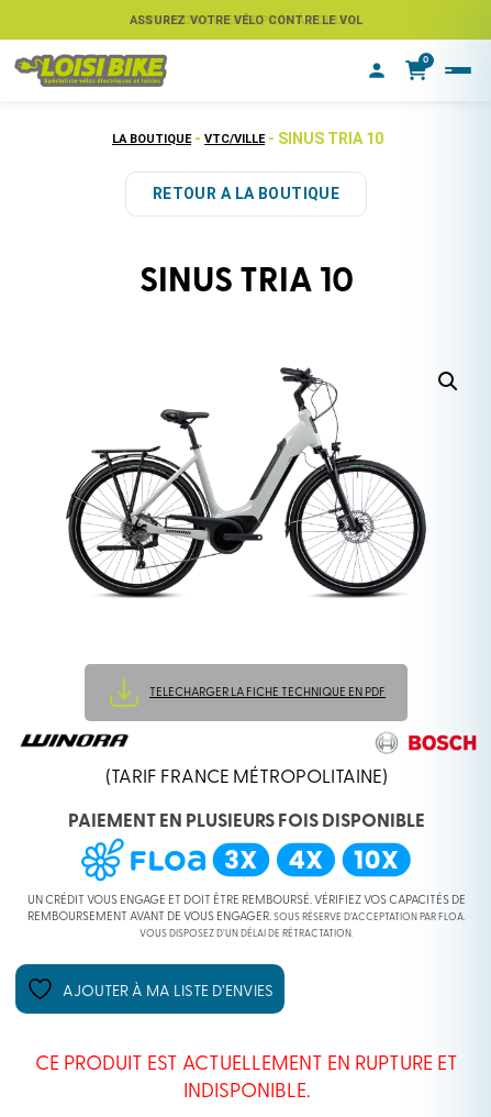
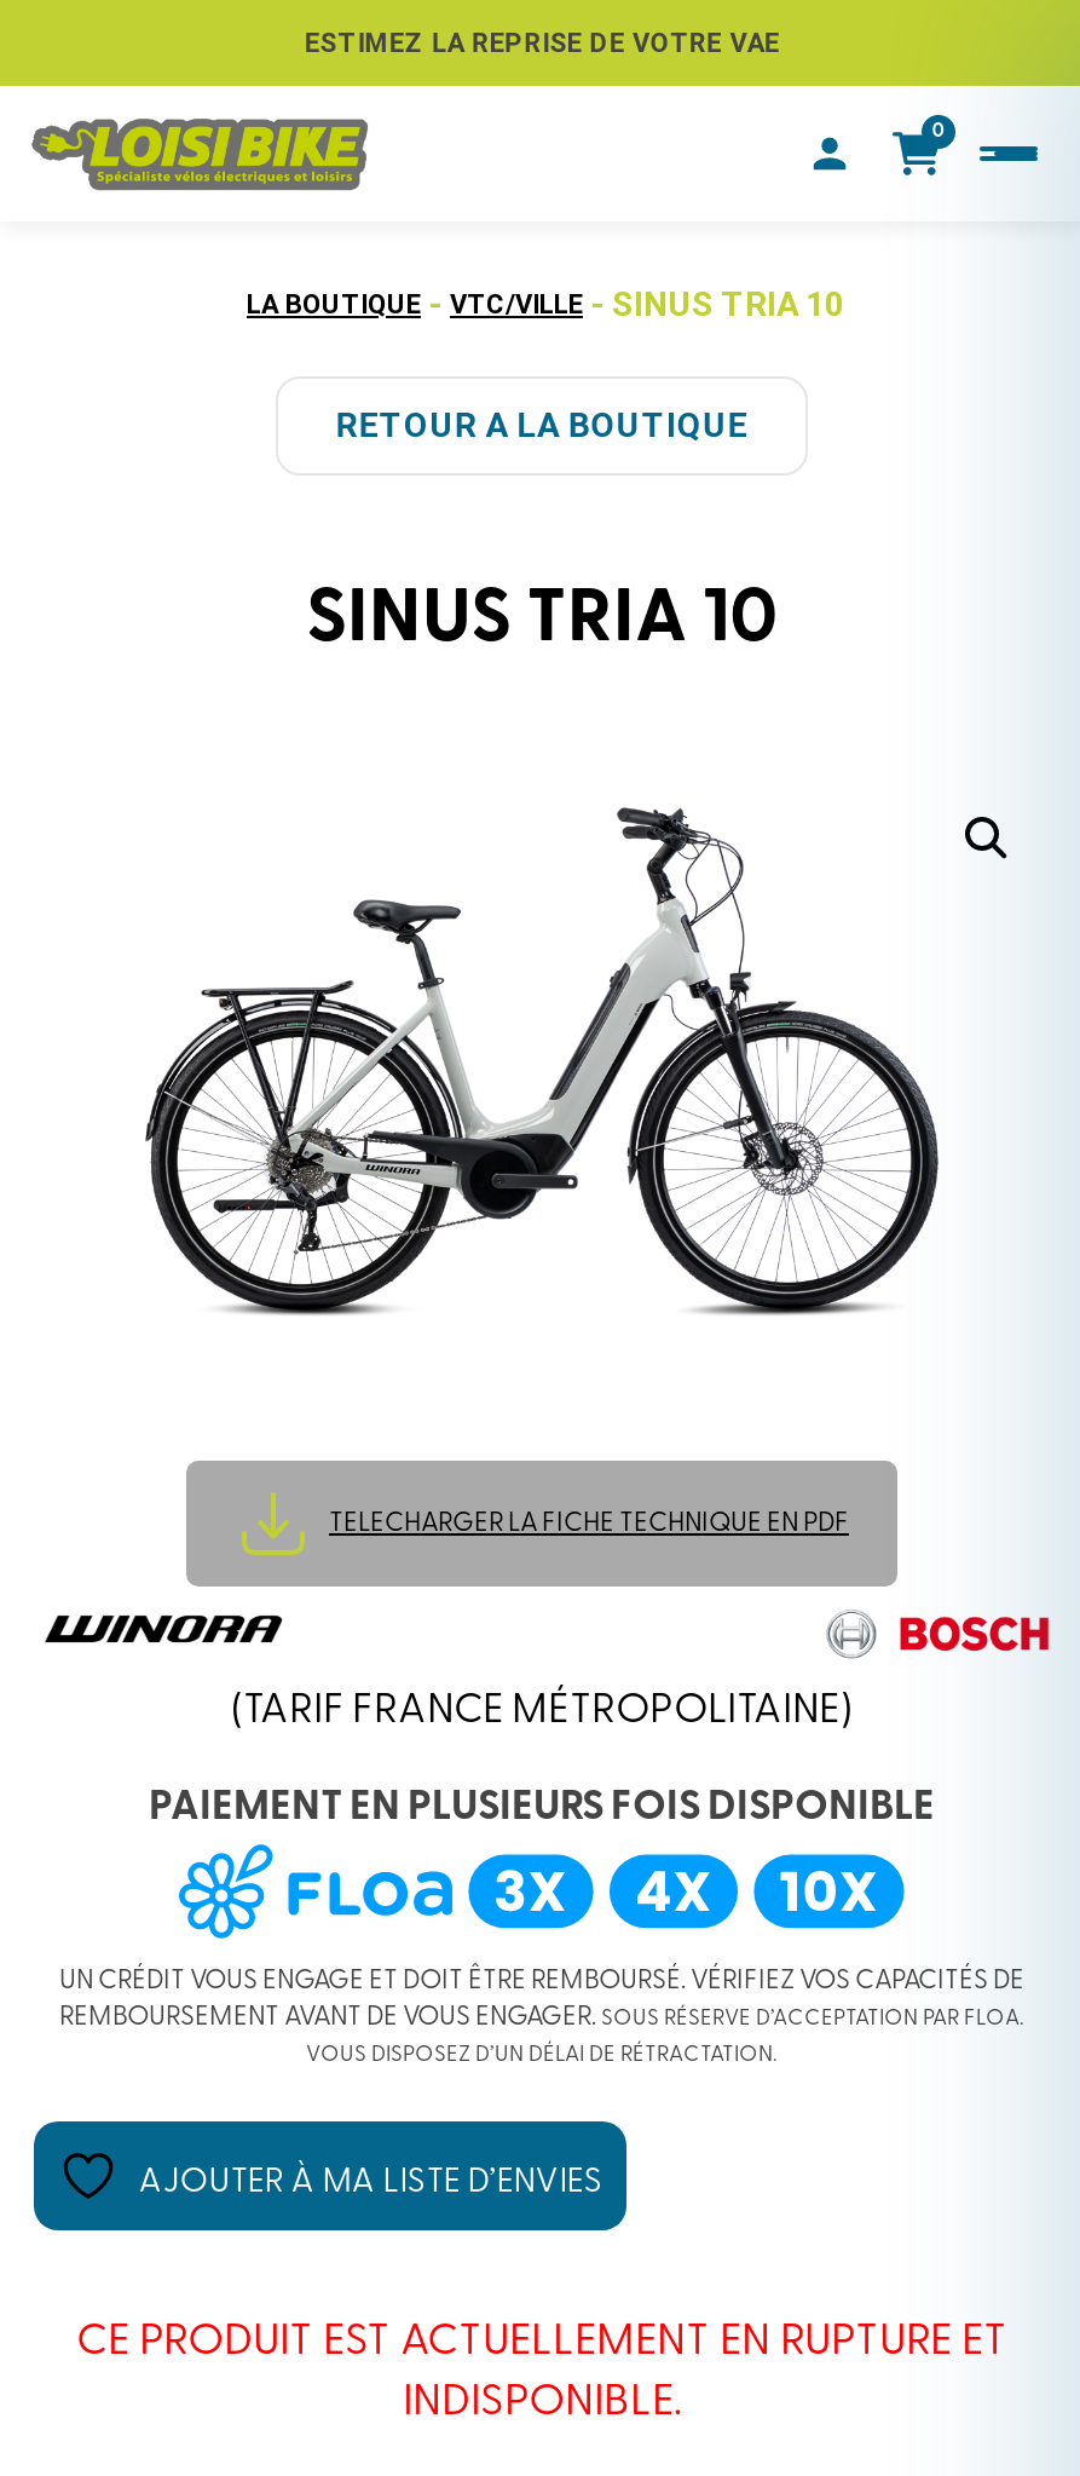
- ASSUREZ VOTRE VÉLO CONTRE LE VOL
+ ESTIMEZ LA REPRISE DE VOTRE VAE
